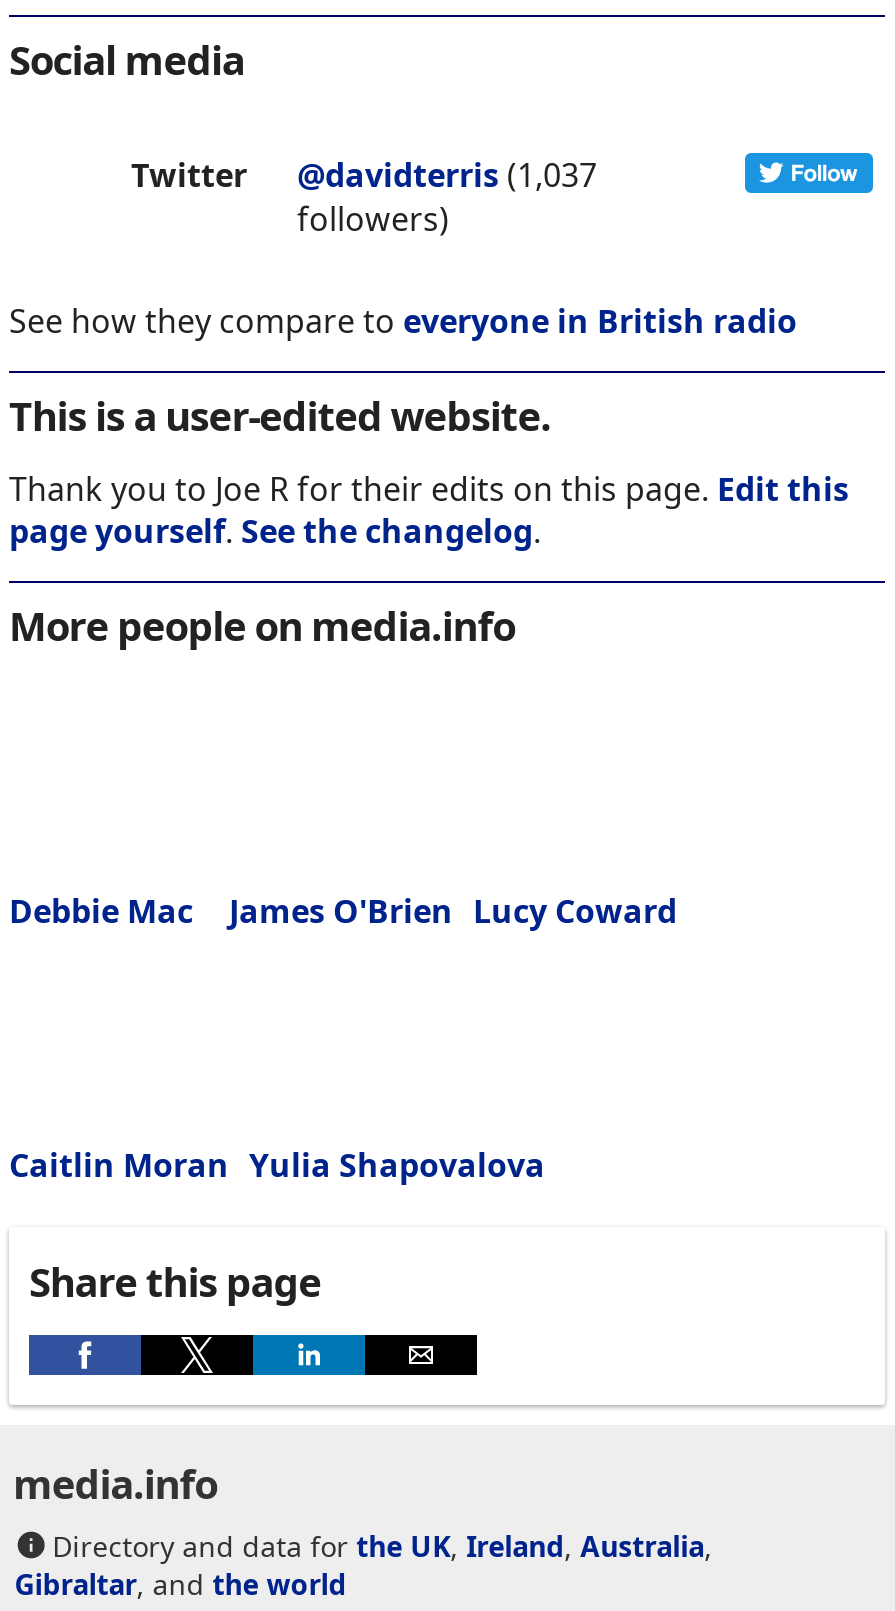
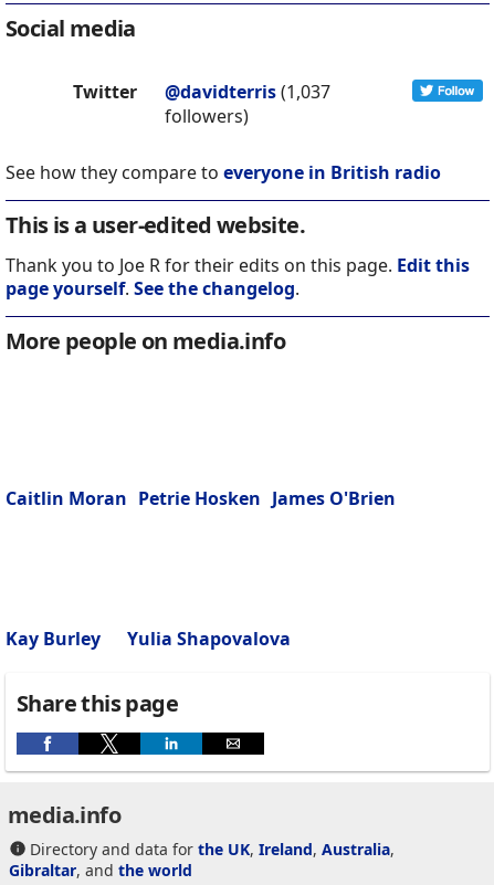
- Debbie Mac
- James O'Brien Lucy Coward
+ Caitlin Moran Petrie Hosken James O'Brien

- Caitlin Moran Yulia Shapovalova
+ Kay Burley
+ Yulia Shapovalova
